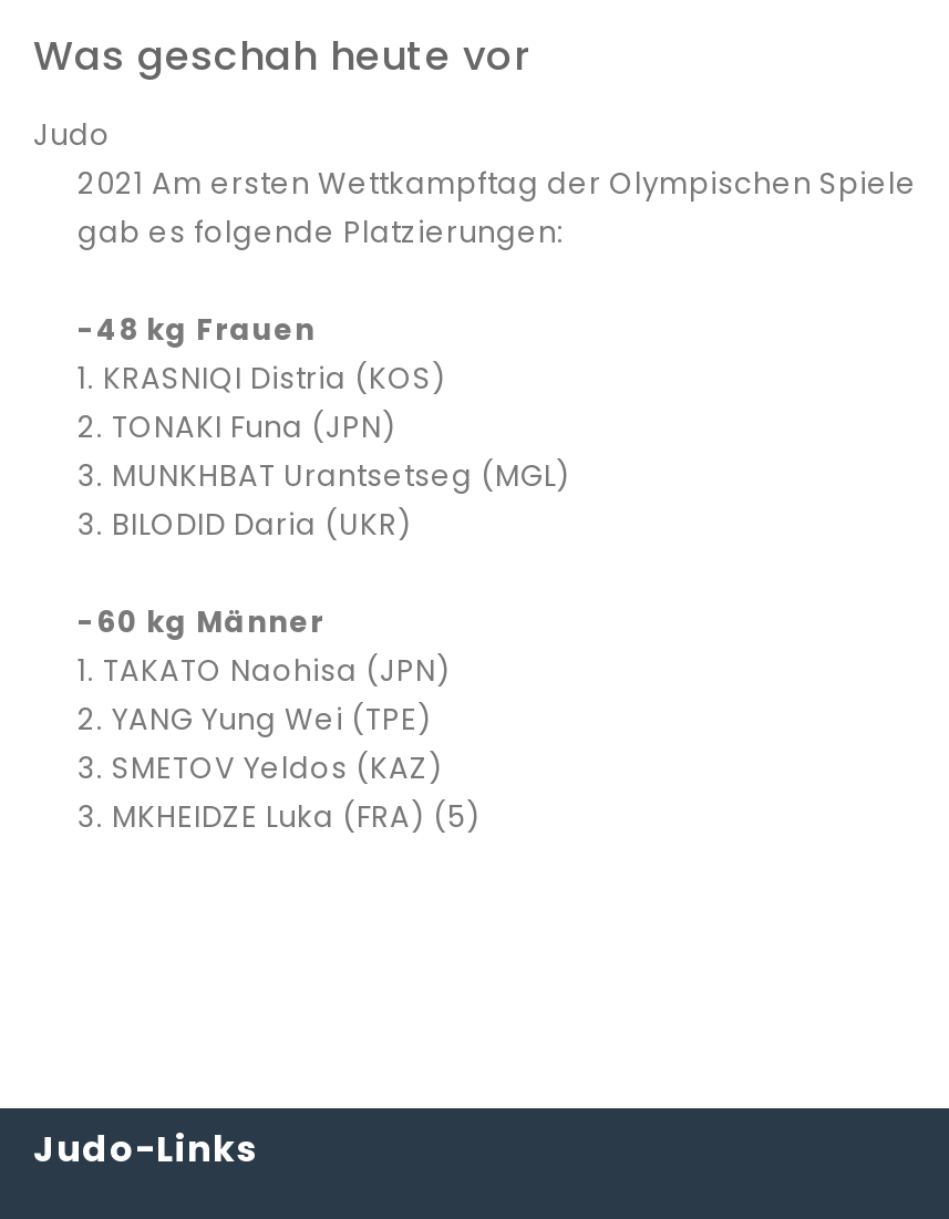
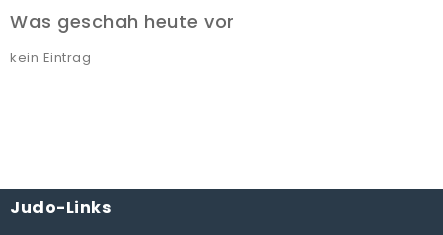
- Judo
- 2021 Am ersten Wettkampftag der Olympischen Spiele
- gab es folgende Platzierungen:
- -48 kg Frauen
- 1. KRASNIQI Distria (KOS)
- 2. TONAKI Funa (JPN)
- 3. MUNKHBAT Urantsetseg (MGL)
- 3. BILODID Daria (UKR)
- -60 kg Männer
- 1. TAKATO Naohisa (JPN)
- 2. YANG Yung Wei (TPE)
- 3. SMETOV Yeldos (KAZ)
- 3. MKHEIDZE Luka (FRA) (5)
+ kein Eintrag
